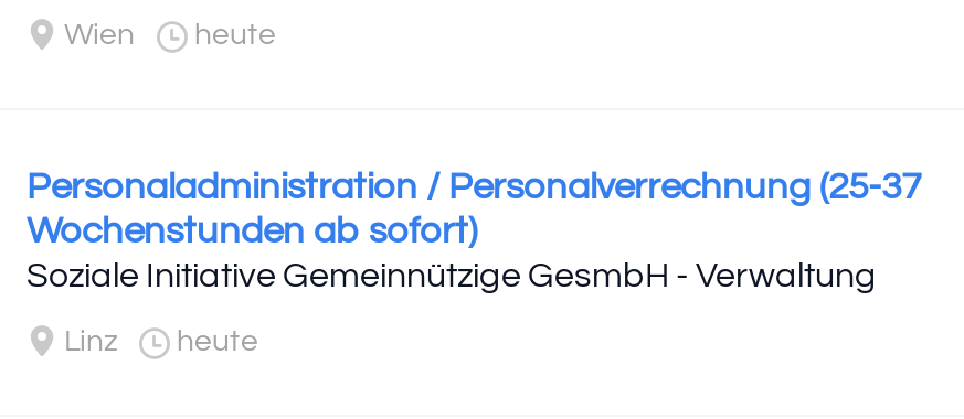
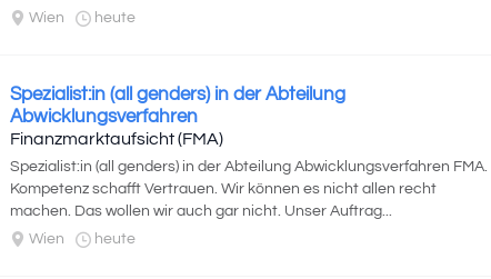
- Personaladministration / Personalverrechnung (25-37
- Wochenstunden ab sofort)
- Soziale Initiative Gemeinnützige GesmbH - Verwaltung
- Linz
+ Spezialist:in (all genders) in der Abteilung
+ Abwicklungsverfahren
+ Finanzmarktaufsicht (FMA)
+ Spezialist:in (all genders) in der Abteilung Abwicklungsverfahren FMA.
+ Kompetenz schafft Vertrauen. Wir können es nicht allen recht
+ machen. Das wollen wir auch gar nicht. Unser Auftrag...
+ Wien
